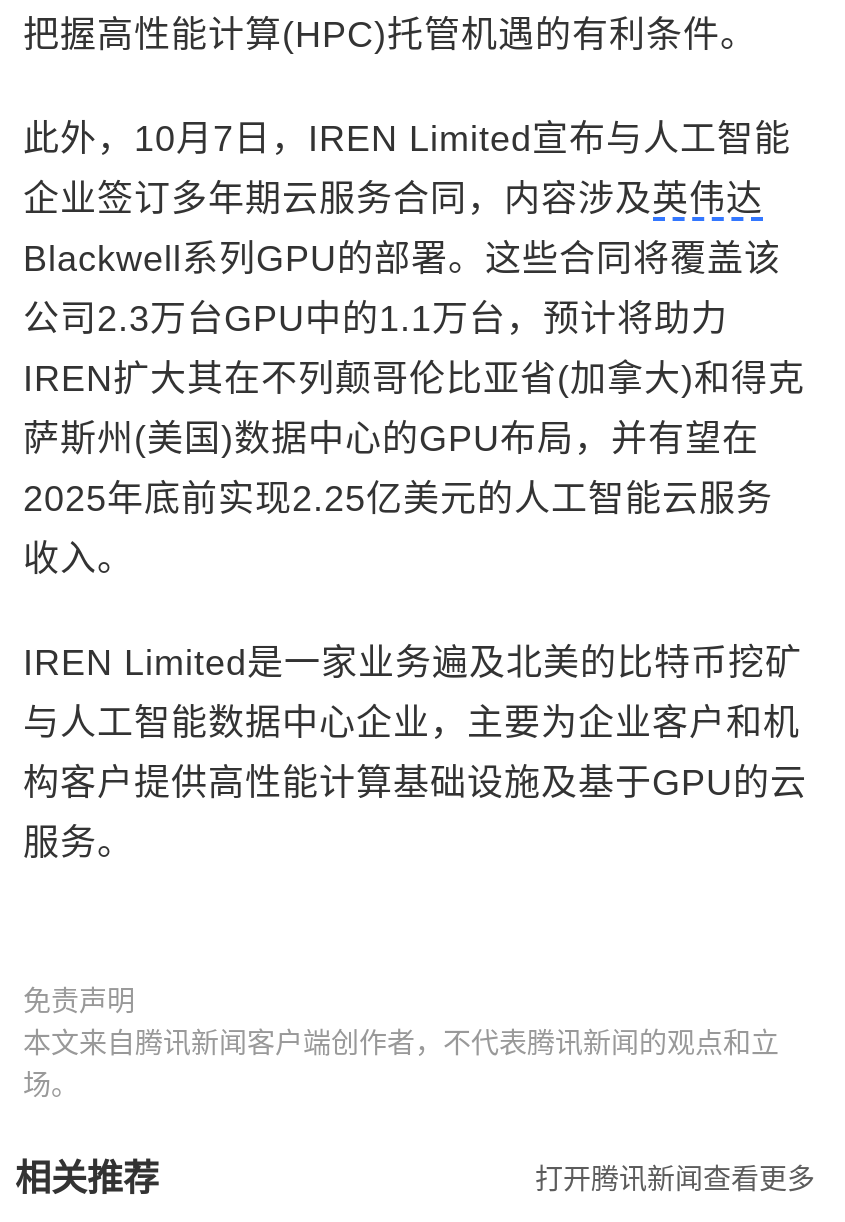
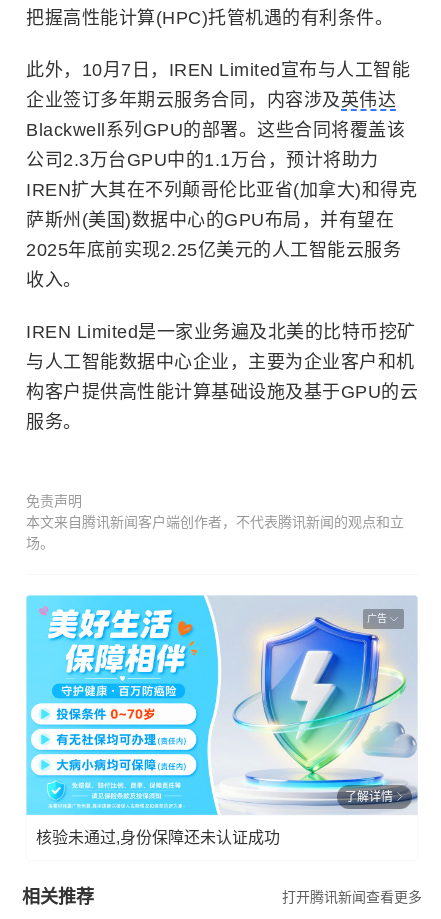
+ [image]
+ 广告

+ 了解详情
+ 核验未通过,身份保障还未认证成功
